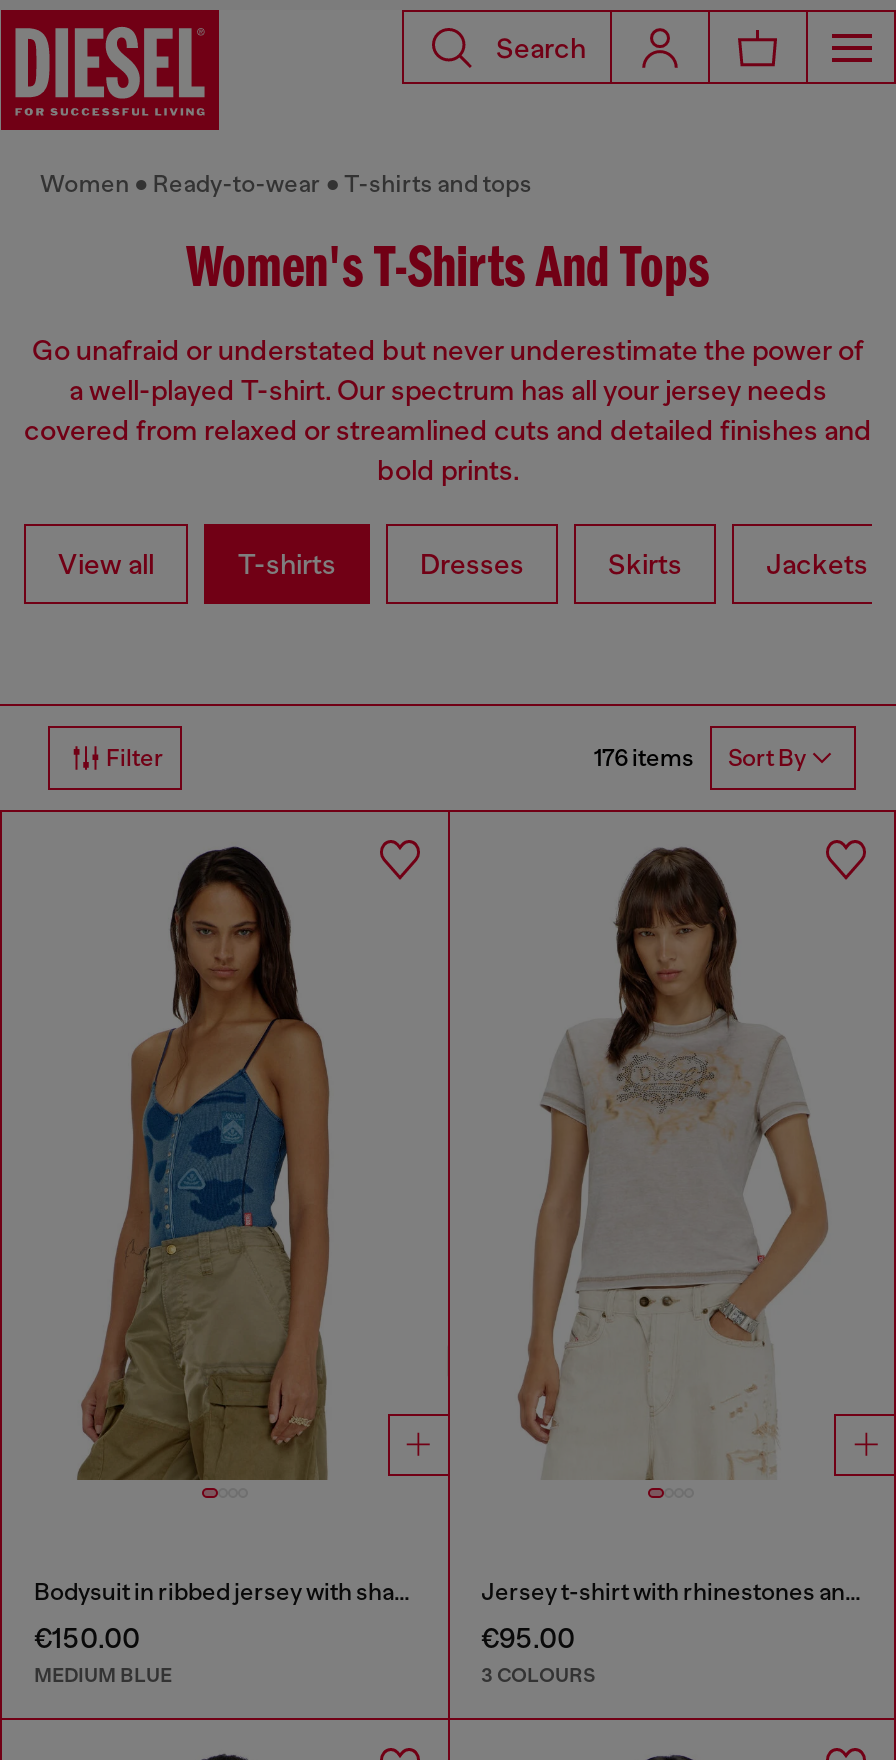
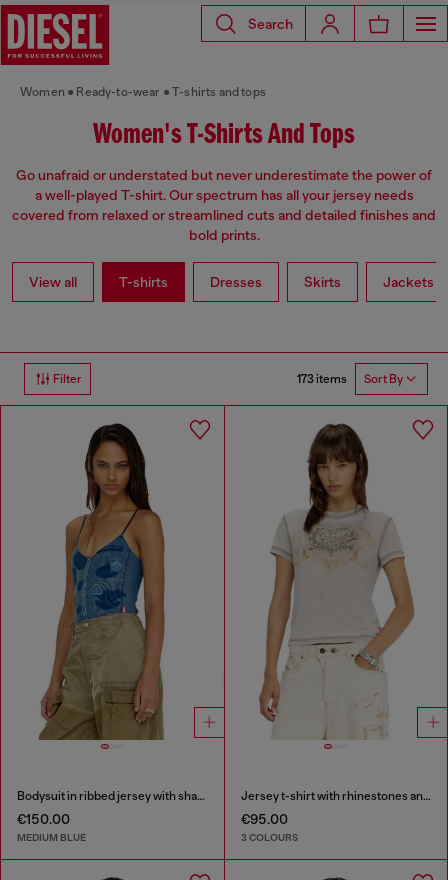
- 176 items Sort By
+ 173 items Sort By
